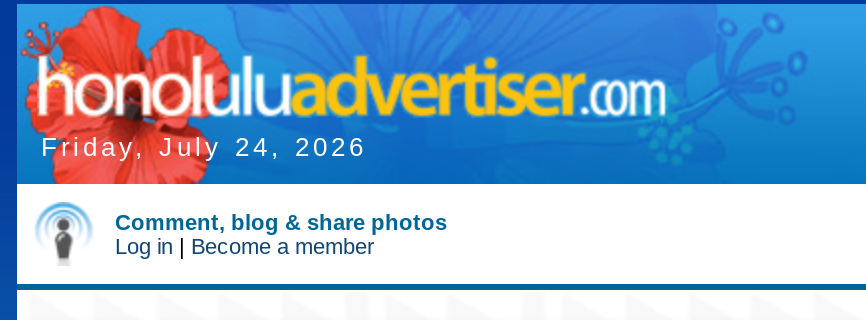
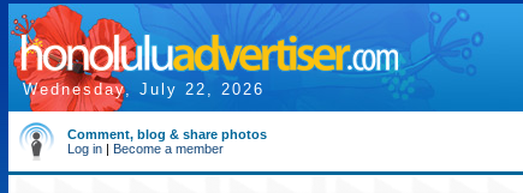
- Friday, July 24, 2026
+ Wednesday, July 22, 2026
